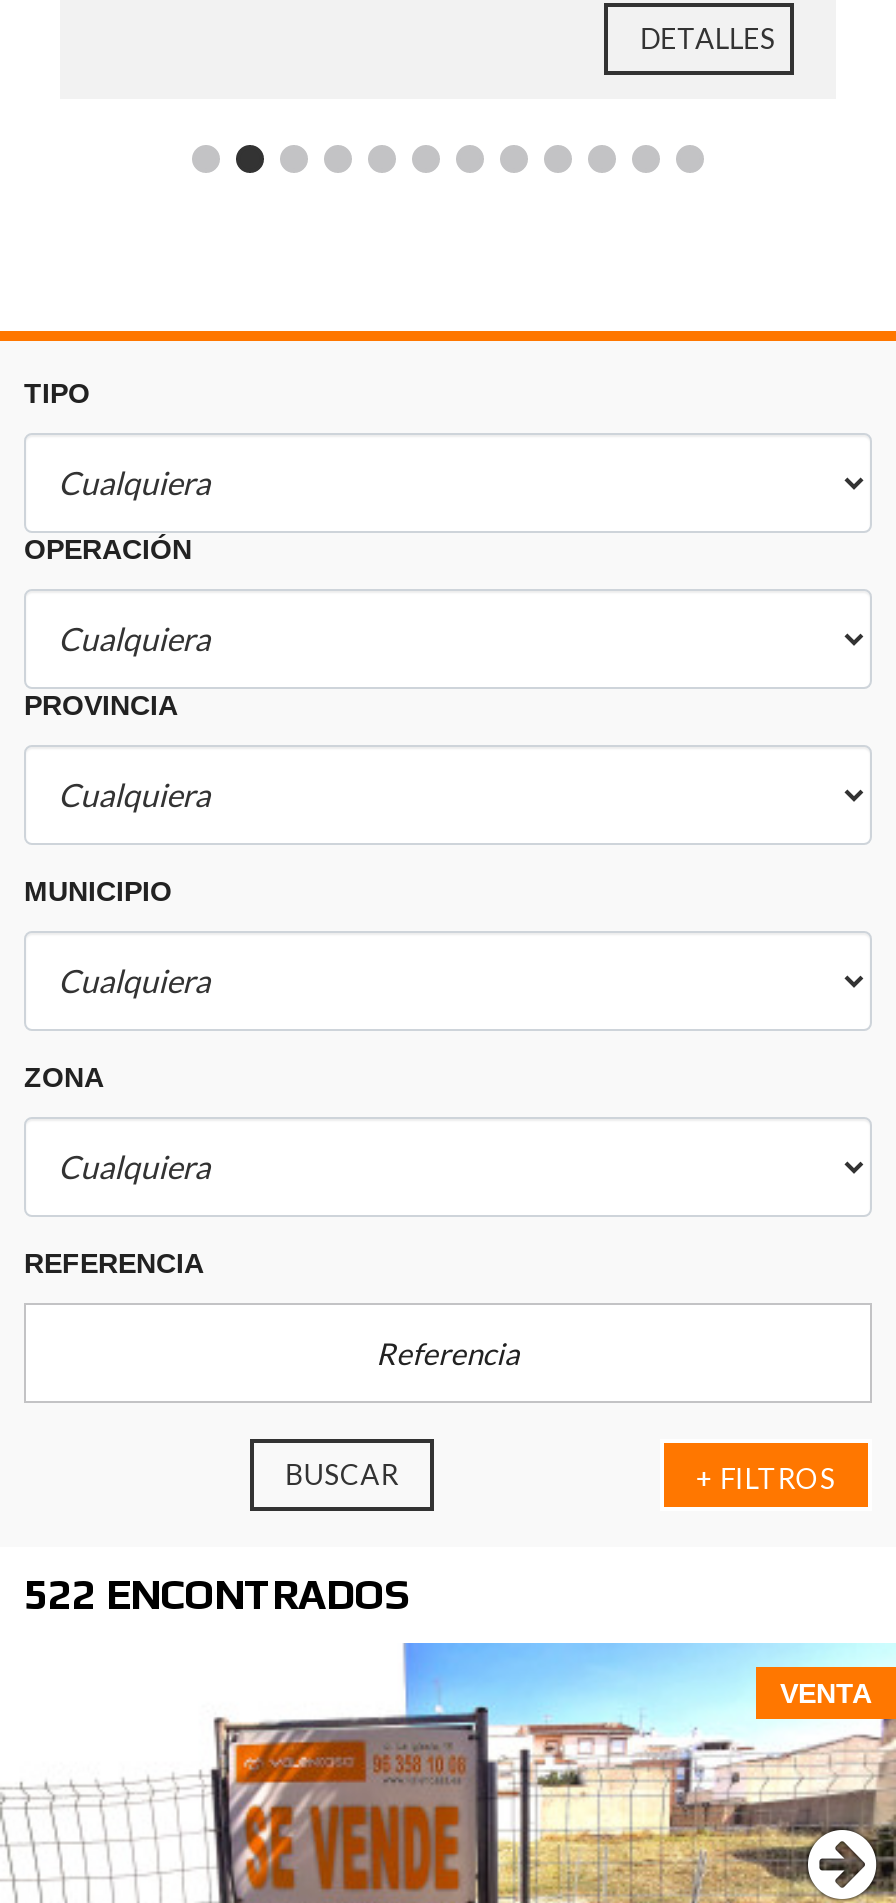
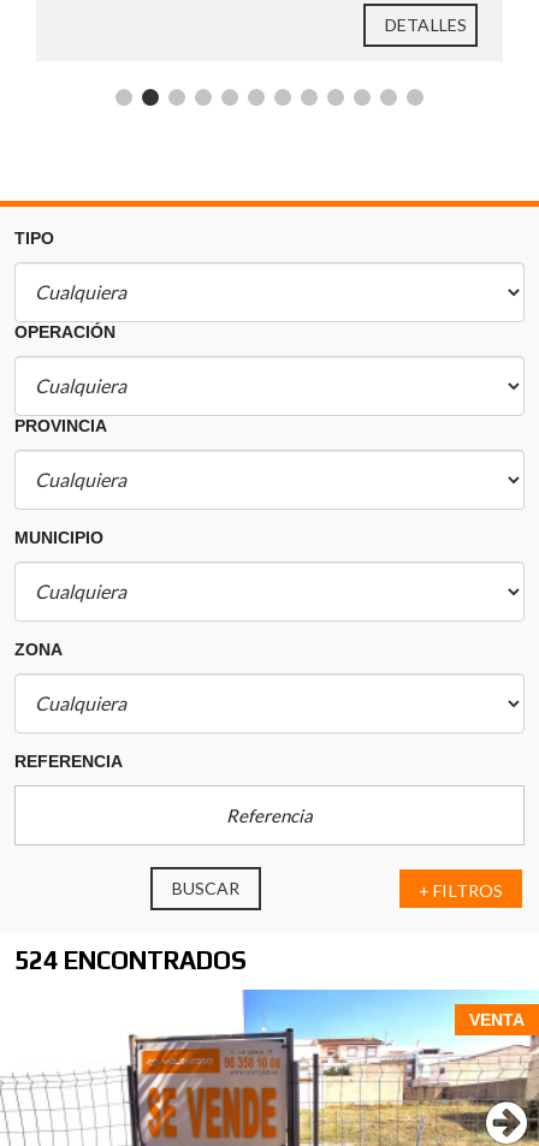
- 522 ENCONTRADOS
+ 524 ENCONTRADOS
